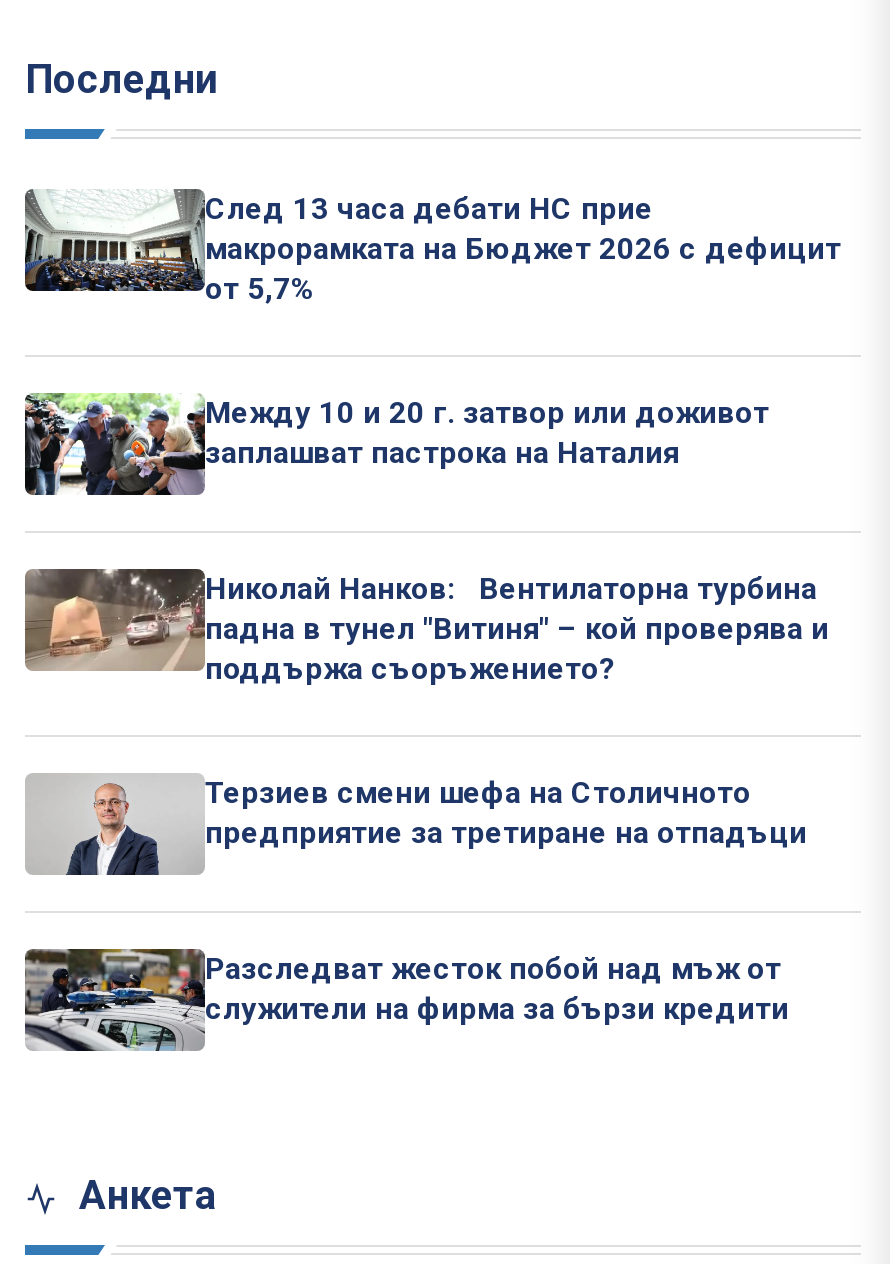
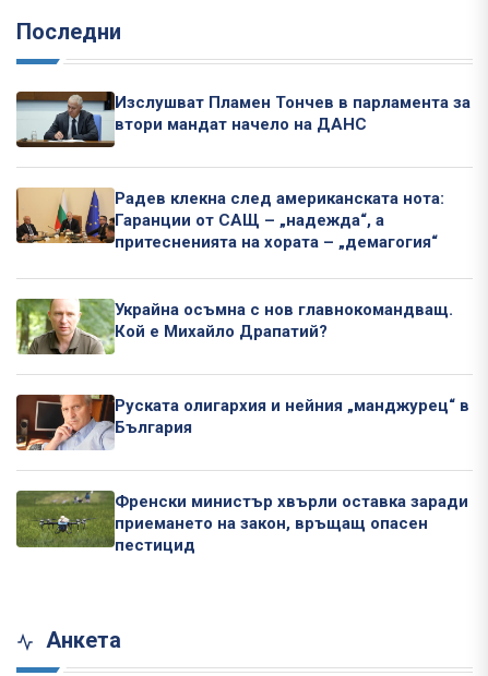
- [image]
- След 13 часа дебати НС прие
- макрорамката на Бюджет 2026 с дефицит
- от 5,7%
+ [image]
+ Изслушват Пламен Тончев в парламента за
+ втори мандат начело на ДАНС

- [image]
- Между 10 и 20 г. затвор или доживот
- заплашват пастрока на Наталия
+ [image]
+ Радев клекна след американската нота:
+ Гаранции от САЩ – „надежда“, а
+ притесненията на хората – „демагогия“

- [image]
- Николай Нанков: Вентилаторна турбина
- падна в тунел "Витиня" – кой проверява и
- поддържа съоръжението?
+ [image]
+ Украйна осъмна с нов главнокомандващ.
+ Кой е Михайло Драпатий?

- [image]
- Терзиев смени шефа на Столичното
- предприятие за третиране на отпадъци
+ [image]
+ Руската олигархия и нейния „манджурец“ в
+ България

- [image]
- Разследват жесток побой над мъж от
- служители на фирма за бързи кредити
+ [image]
+ Френски министър хвърли оставка заради
+ приемането на закон, връщащ опасен
+ пестицид
